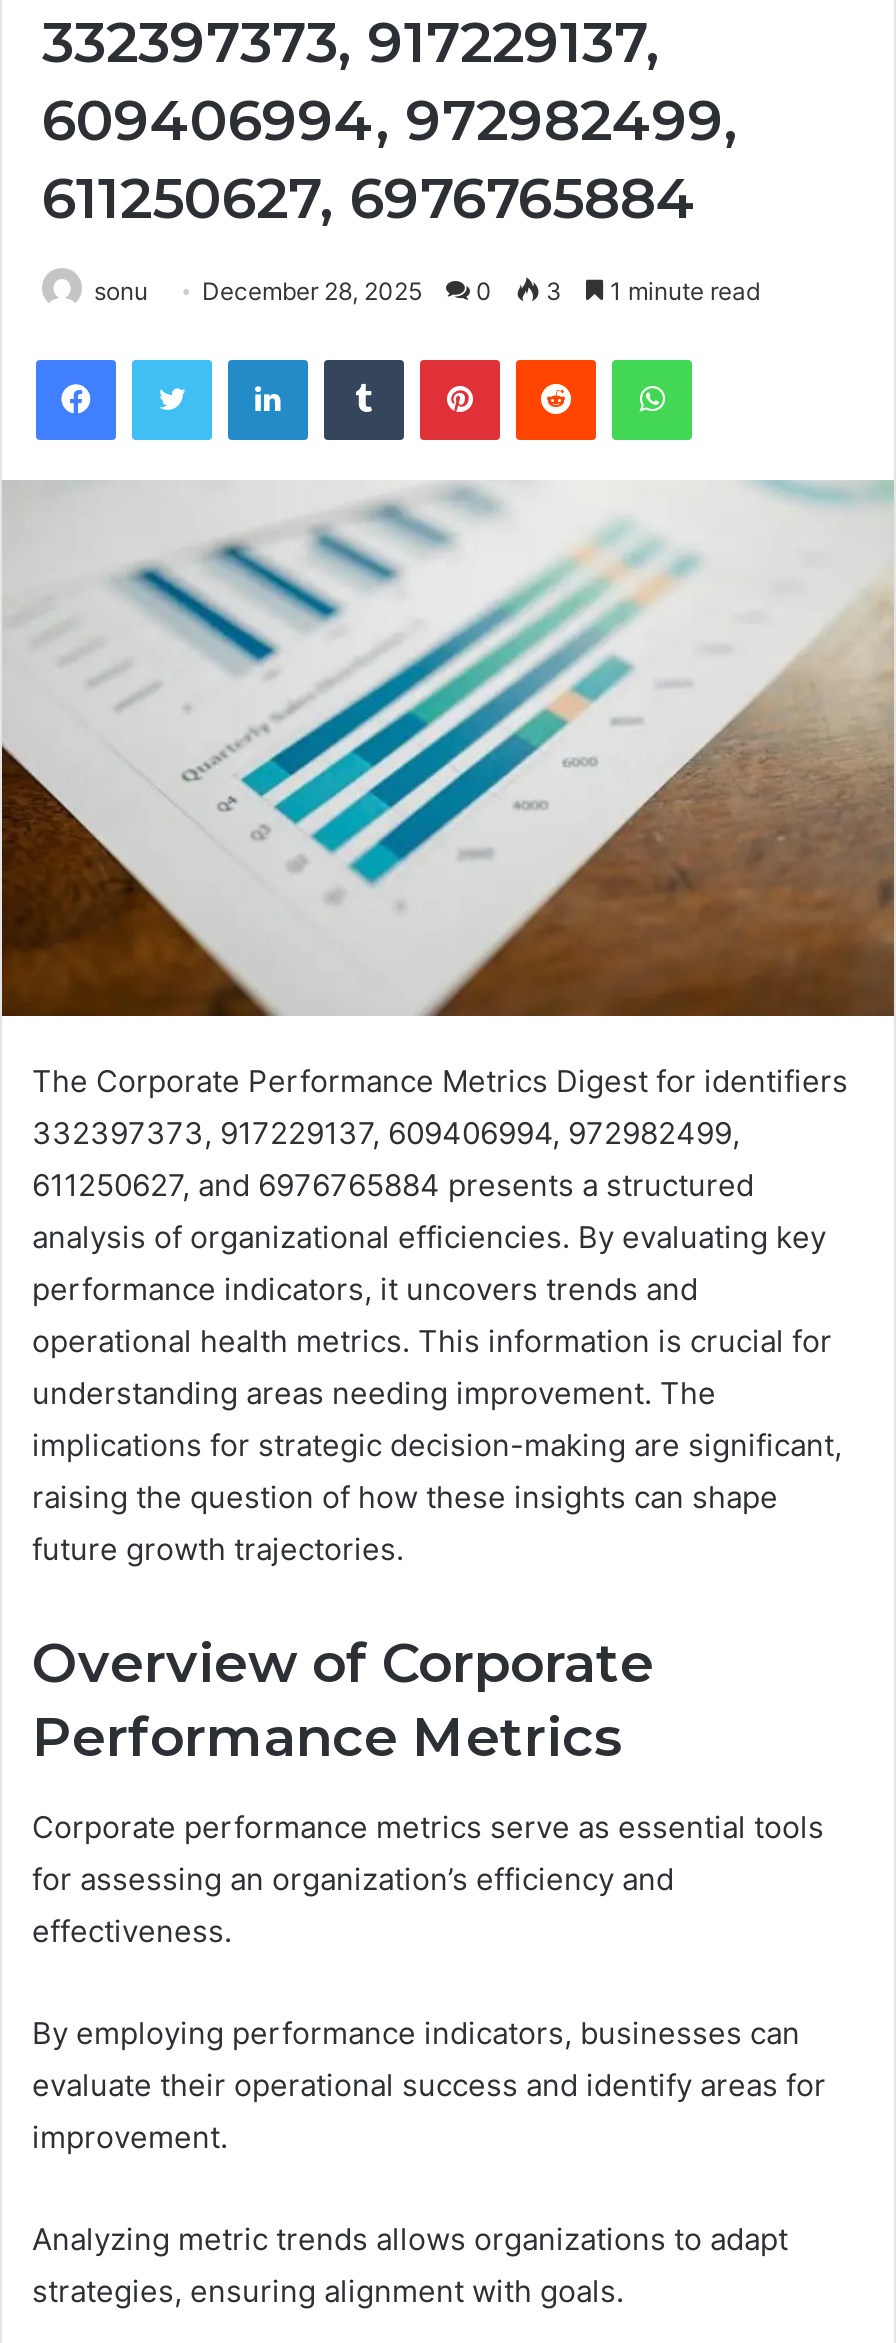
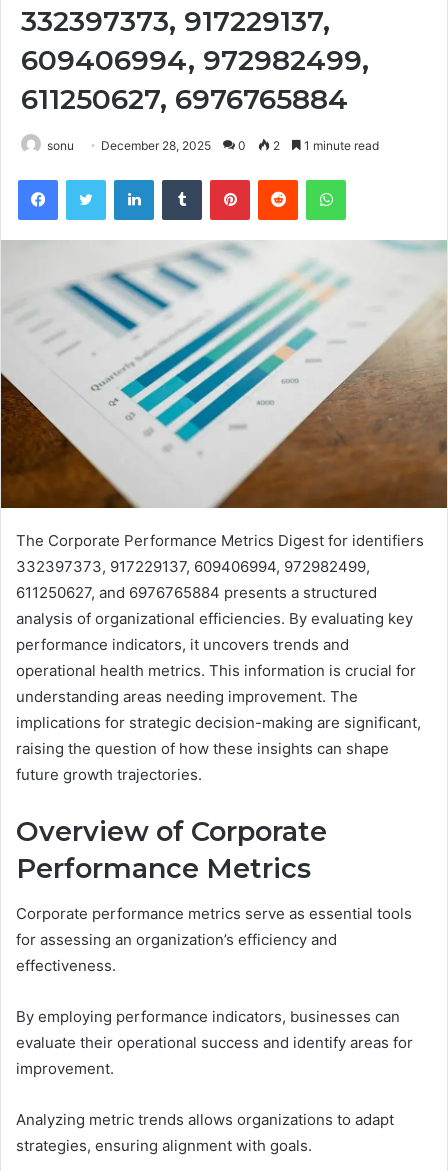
- sonu December 28, 2025 0 3 1 minute read
+ sonu December 28, 2025 0 2 1 minute read
